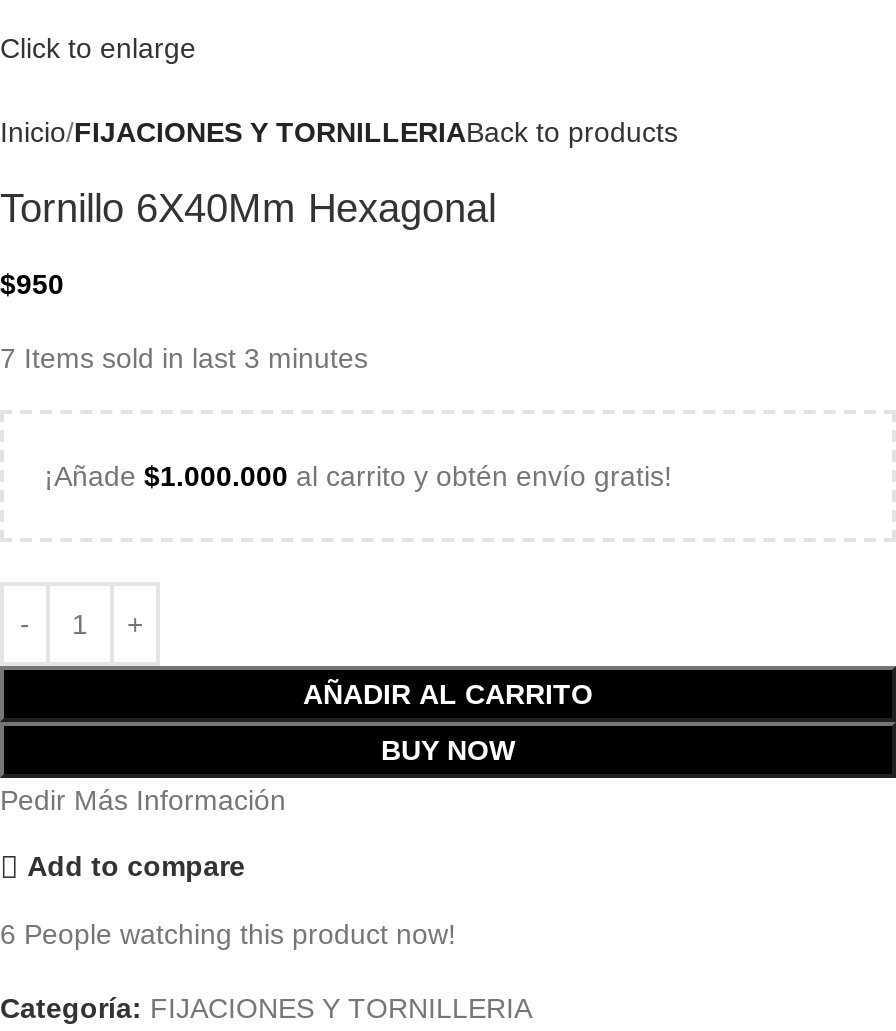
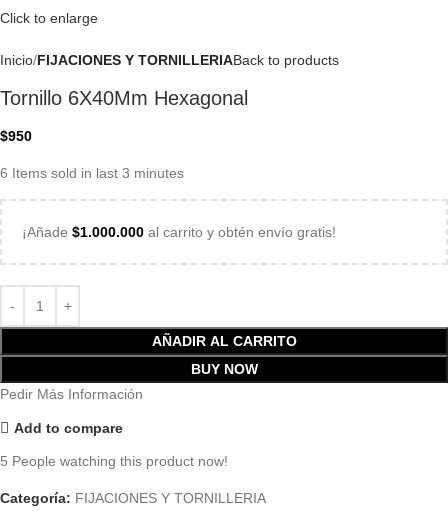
- 7 Items sold in last 3 minutes
+ 6 Items sold in last 3 minutes

- 6 People watching this product now!
+ 5 People watching this product now!
